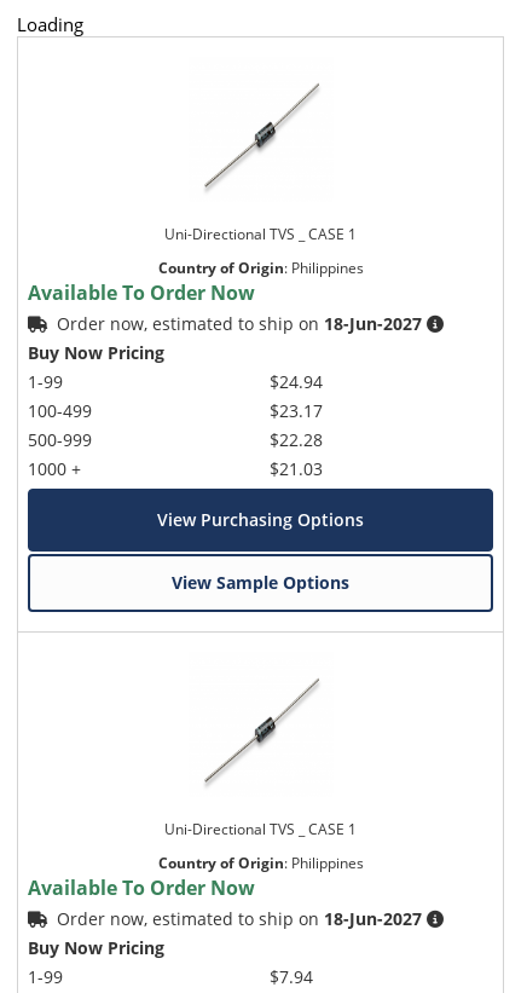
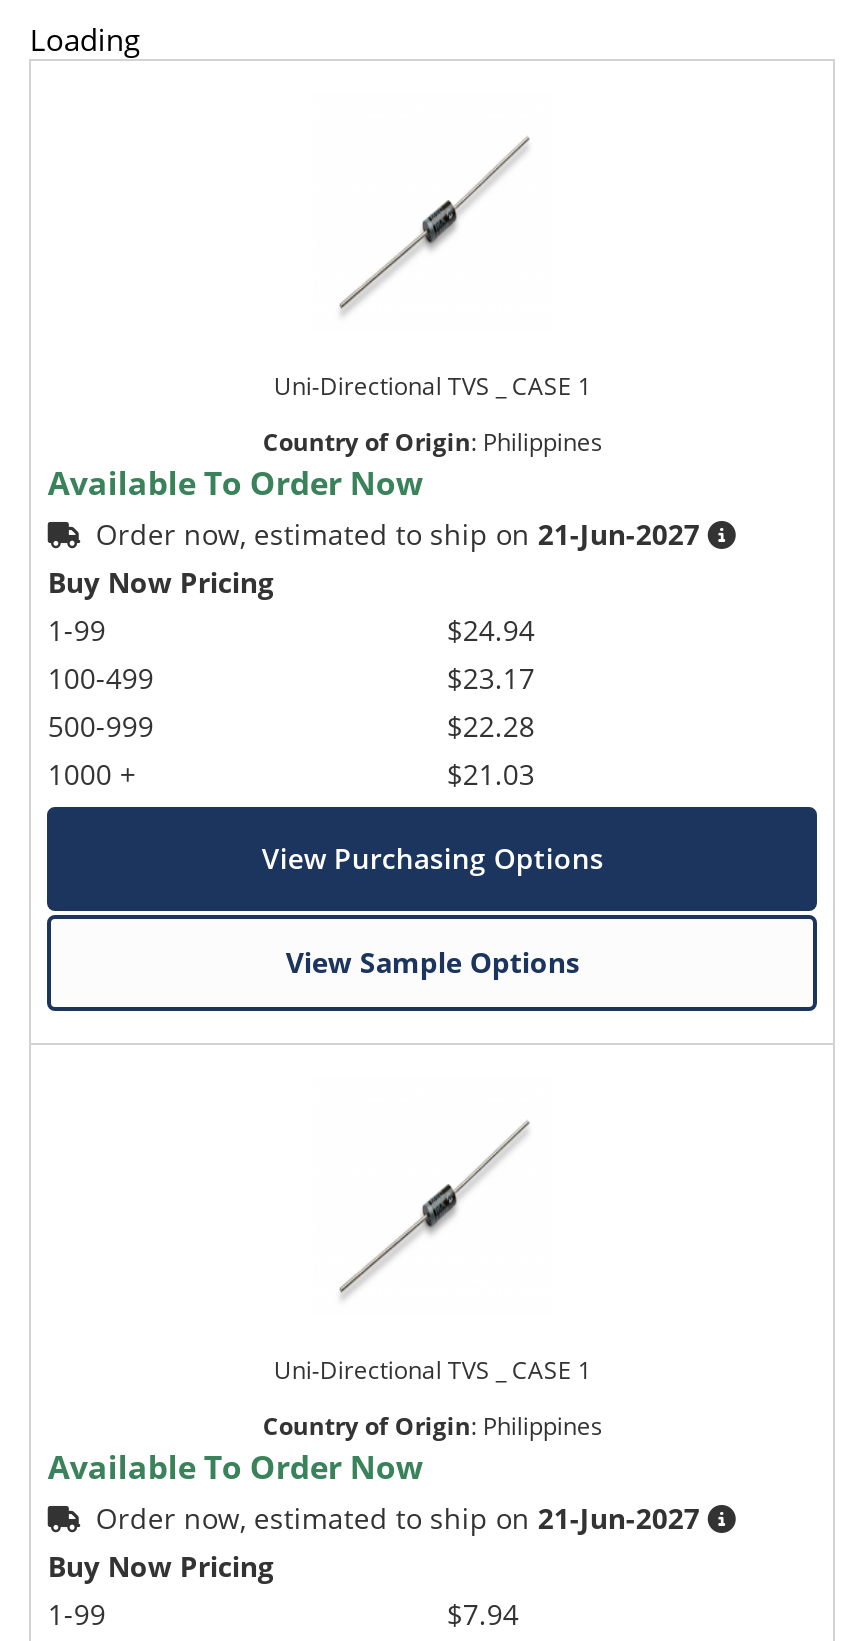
- Order now, estimated to ship on 18-Jun-2027
+ Order now, estimated to ship on 21-Jun-2027

- Order now, estimated to ship on 18-Jun-2027
+ Order now, estimated to ship on 21-Jun-2027
